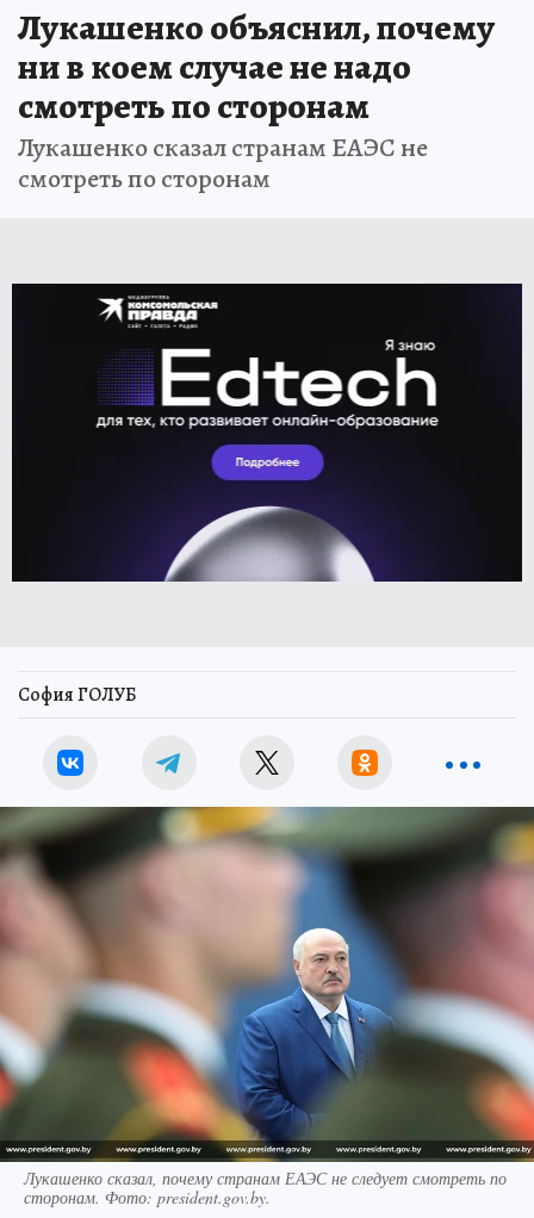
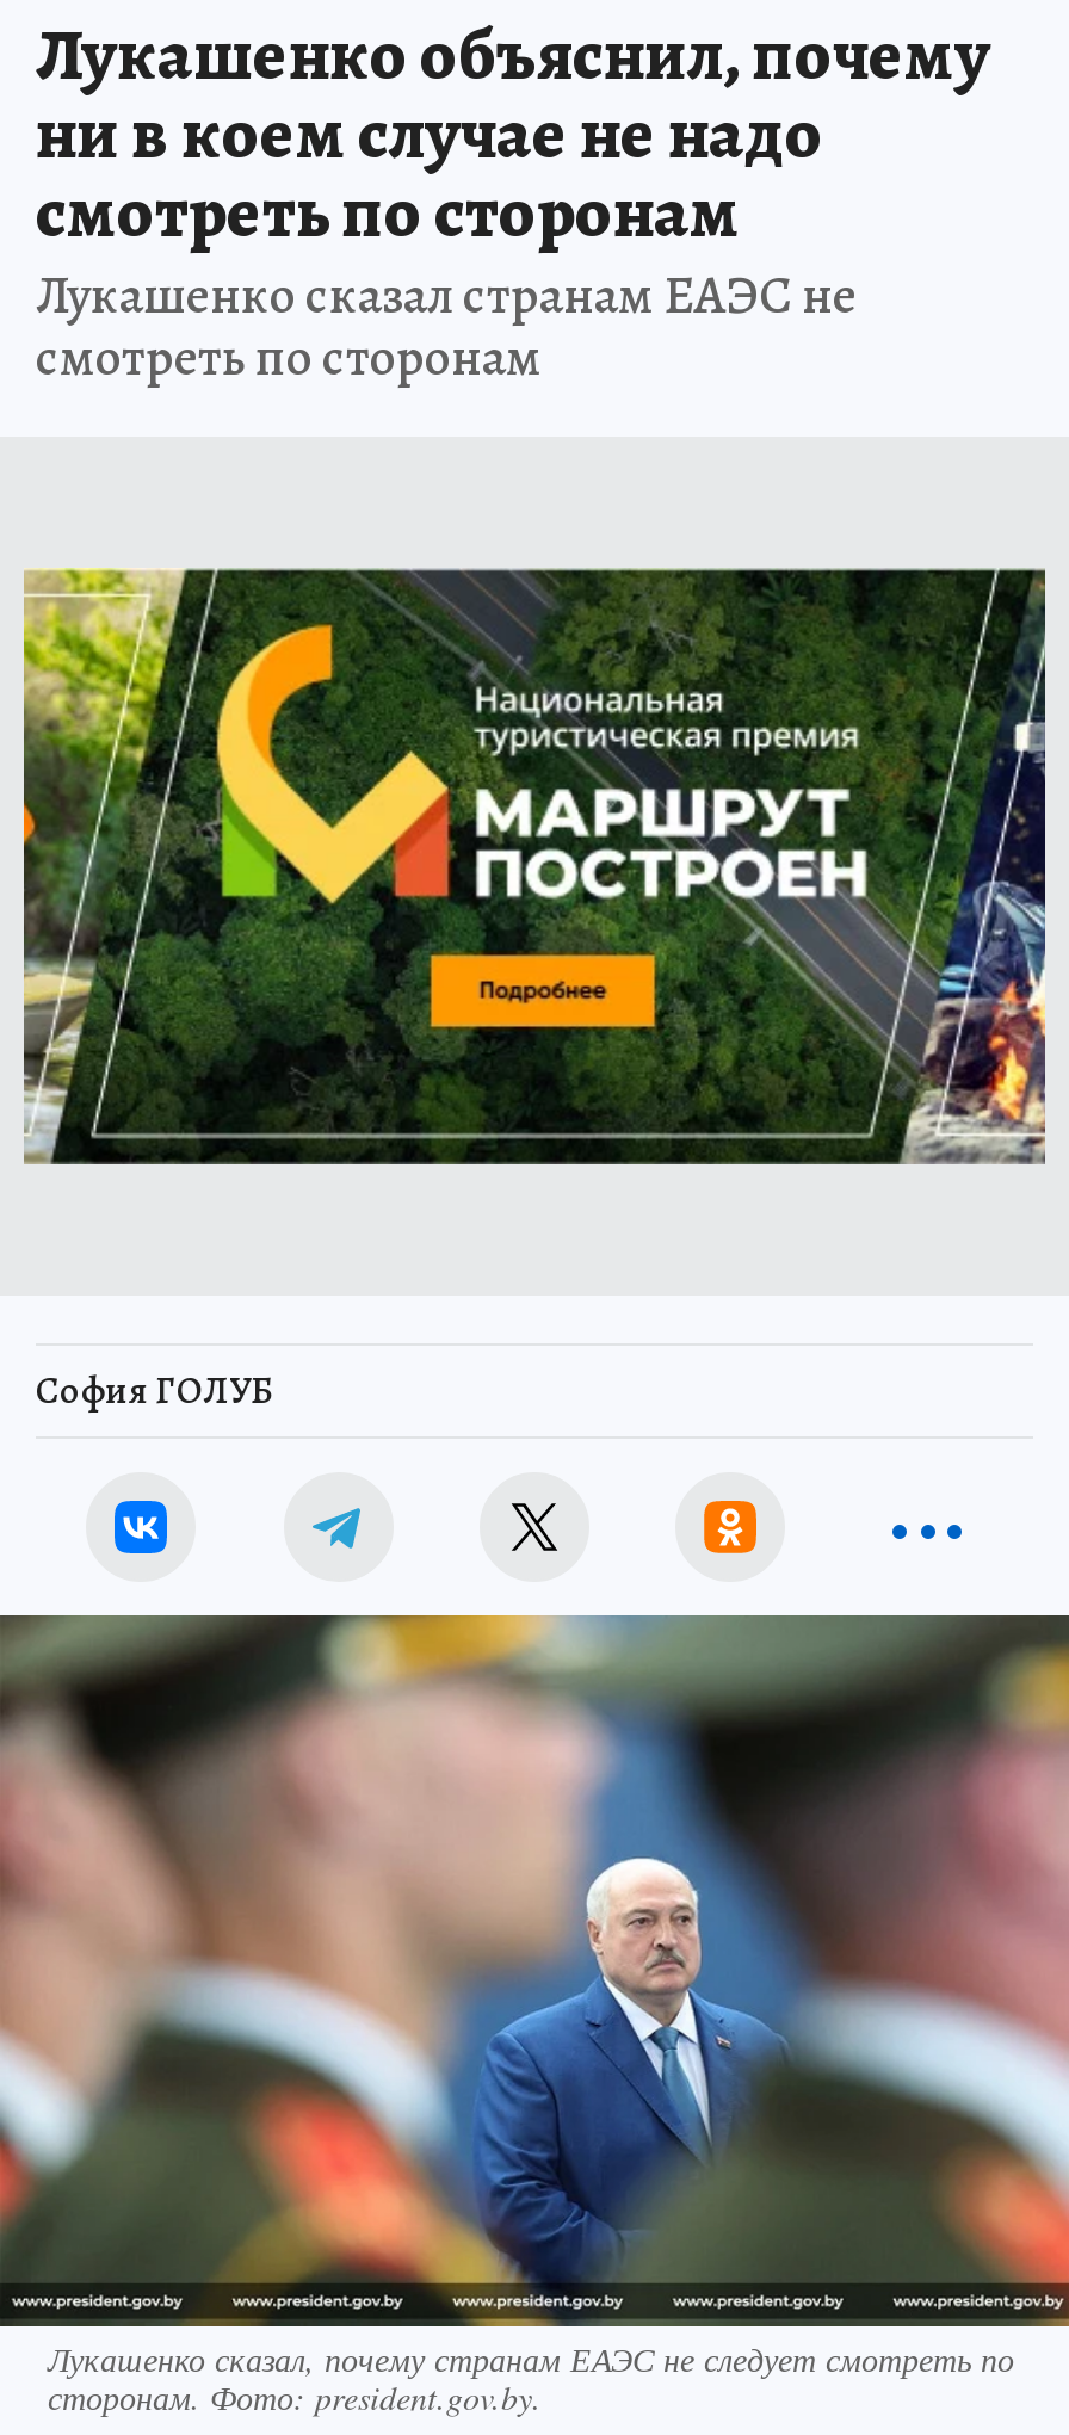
- [image]
+ [image]
